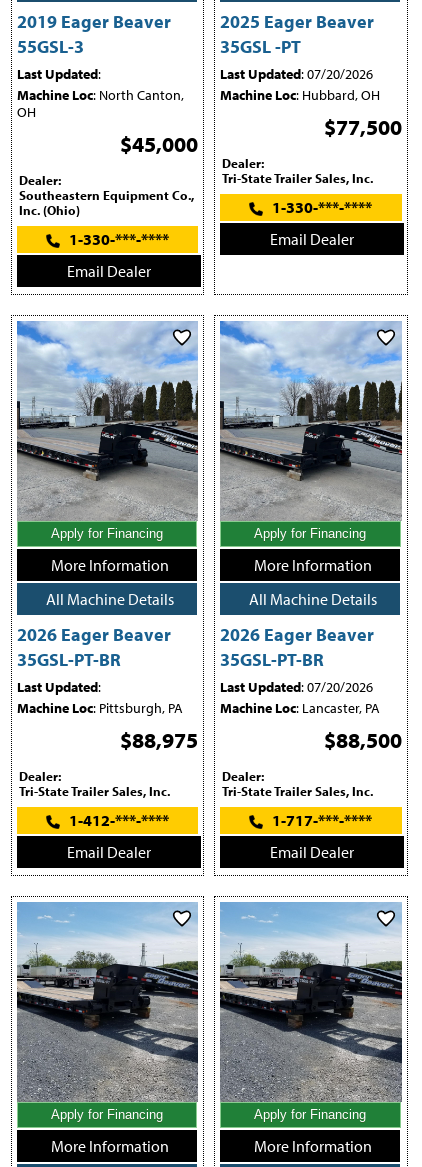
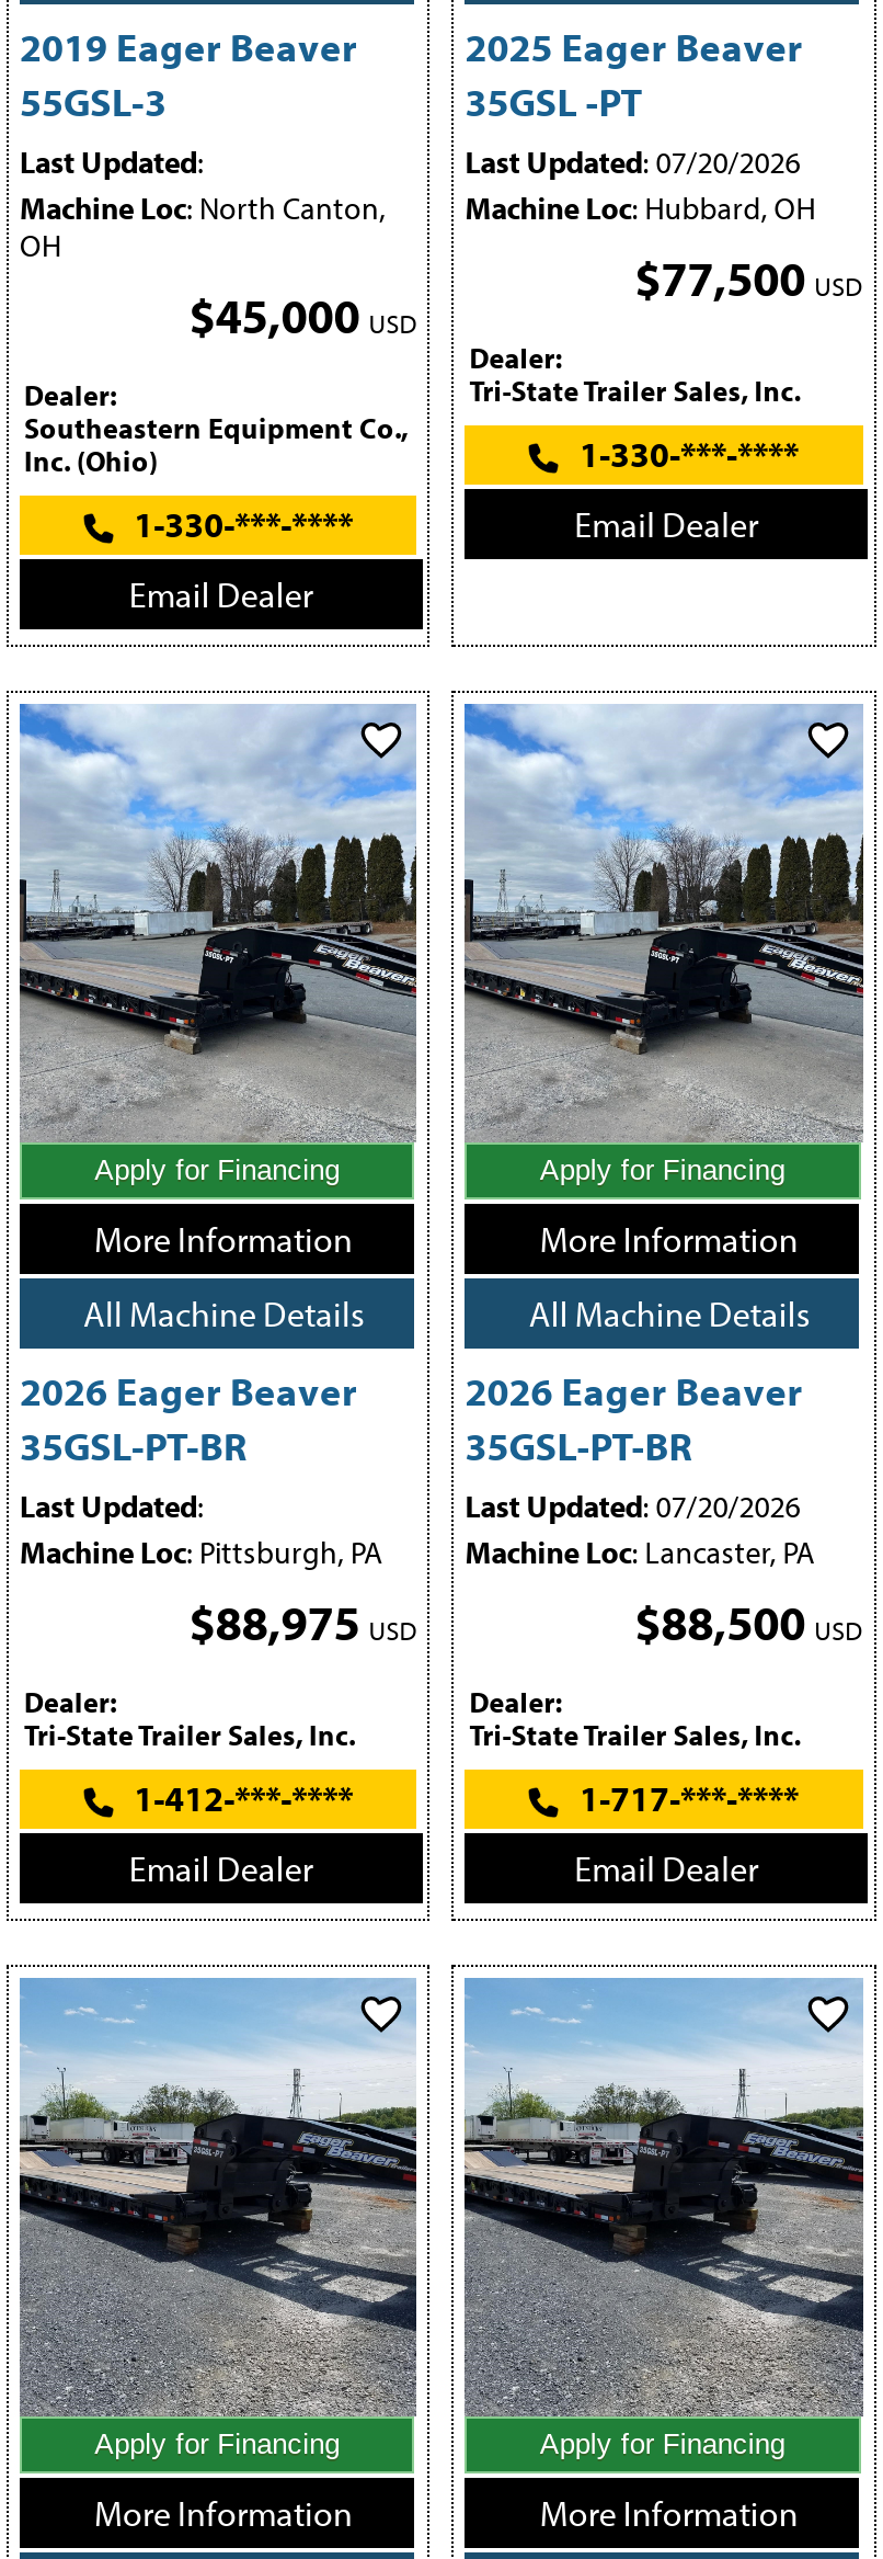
- $77,500
+ $77,500 USD

- $45,000
+ $45,000 USD

- $88,975
+ $88,975 USD

- $88,500
+ $88,500 USD
